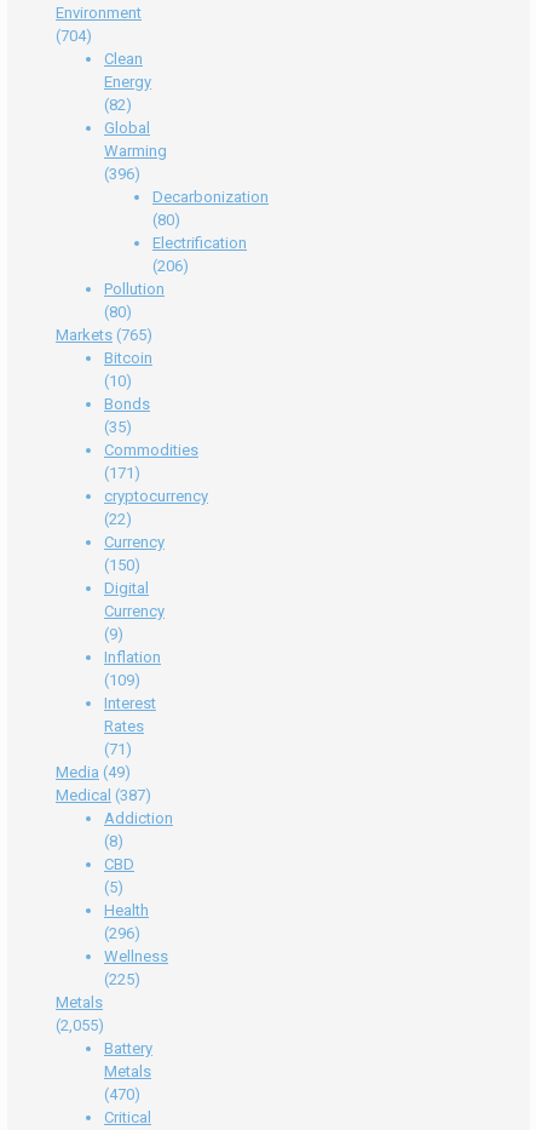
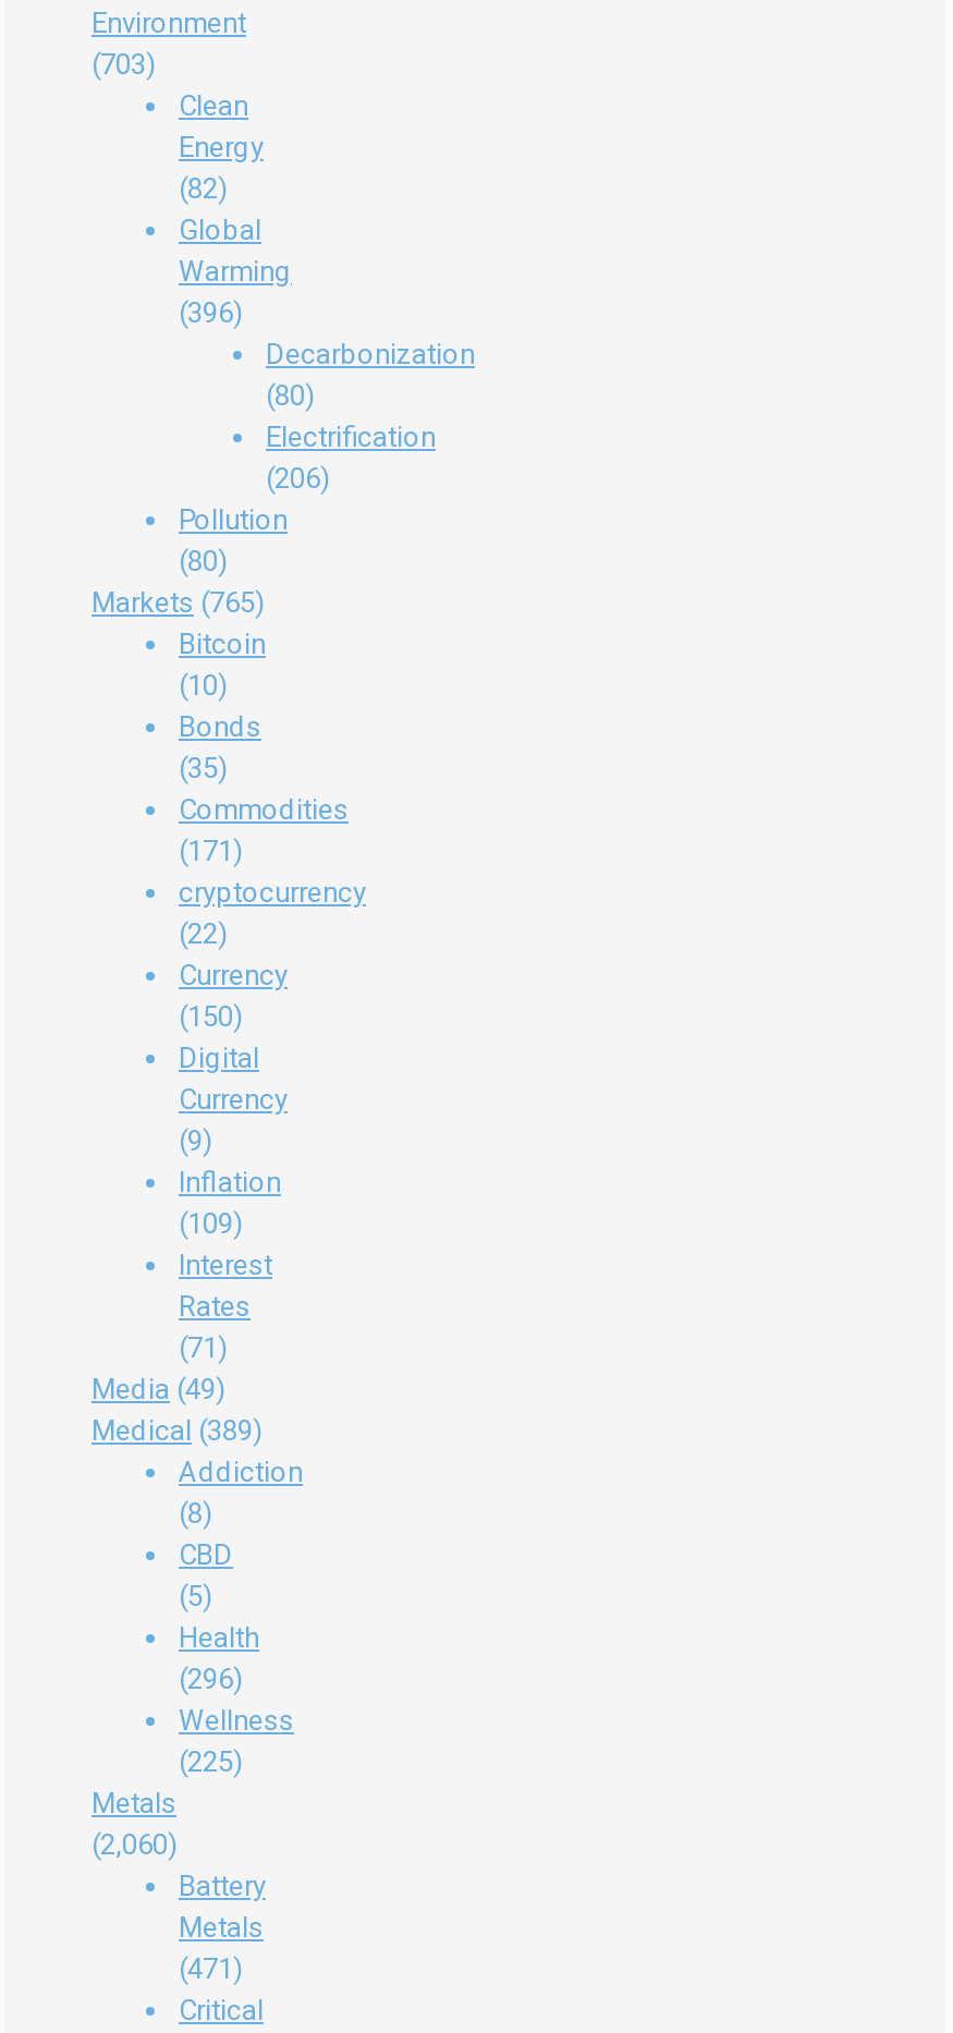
- (704)
+ (703)

- Medical (387)
+ Medical (389)

- (2,055)
+ (2,060)

- (470)
+ (471)
